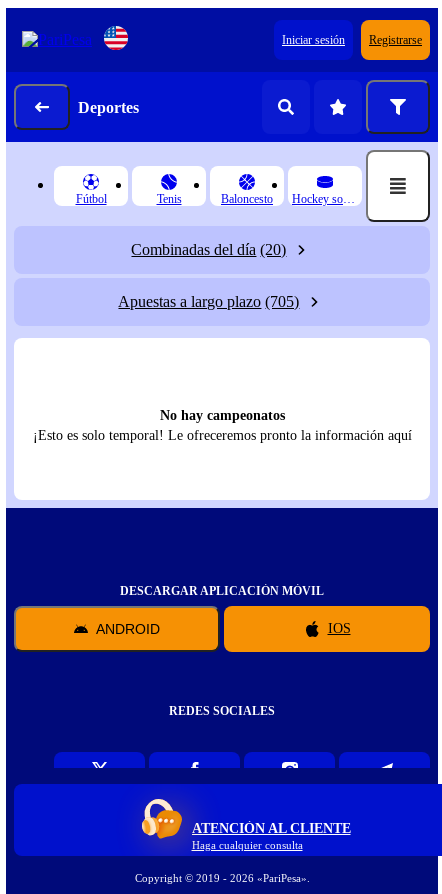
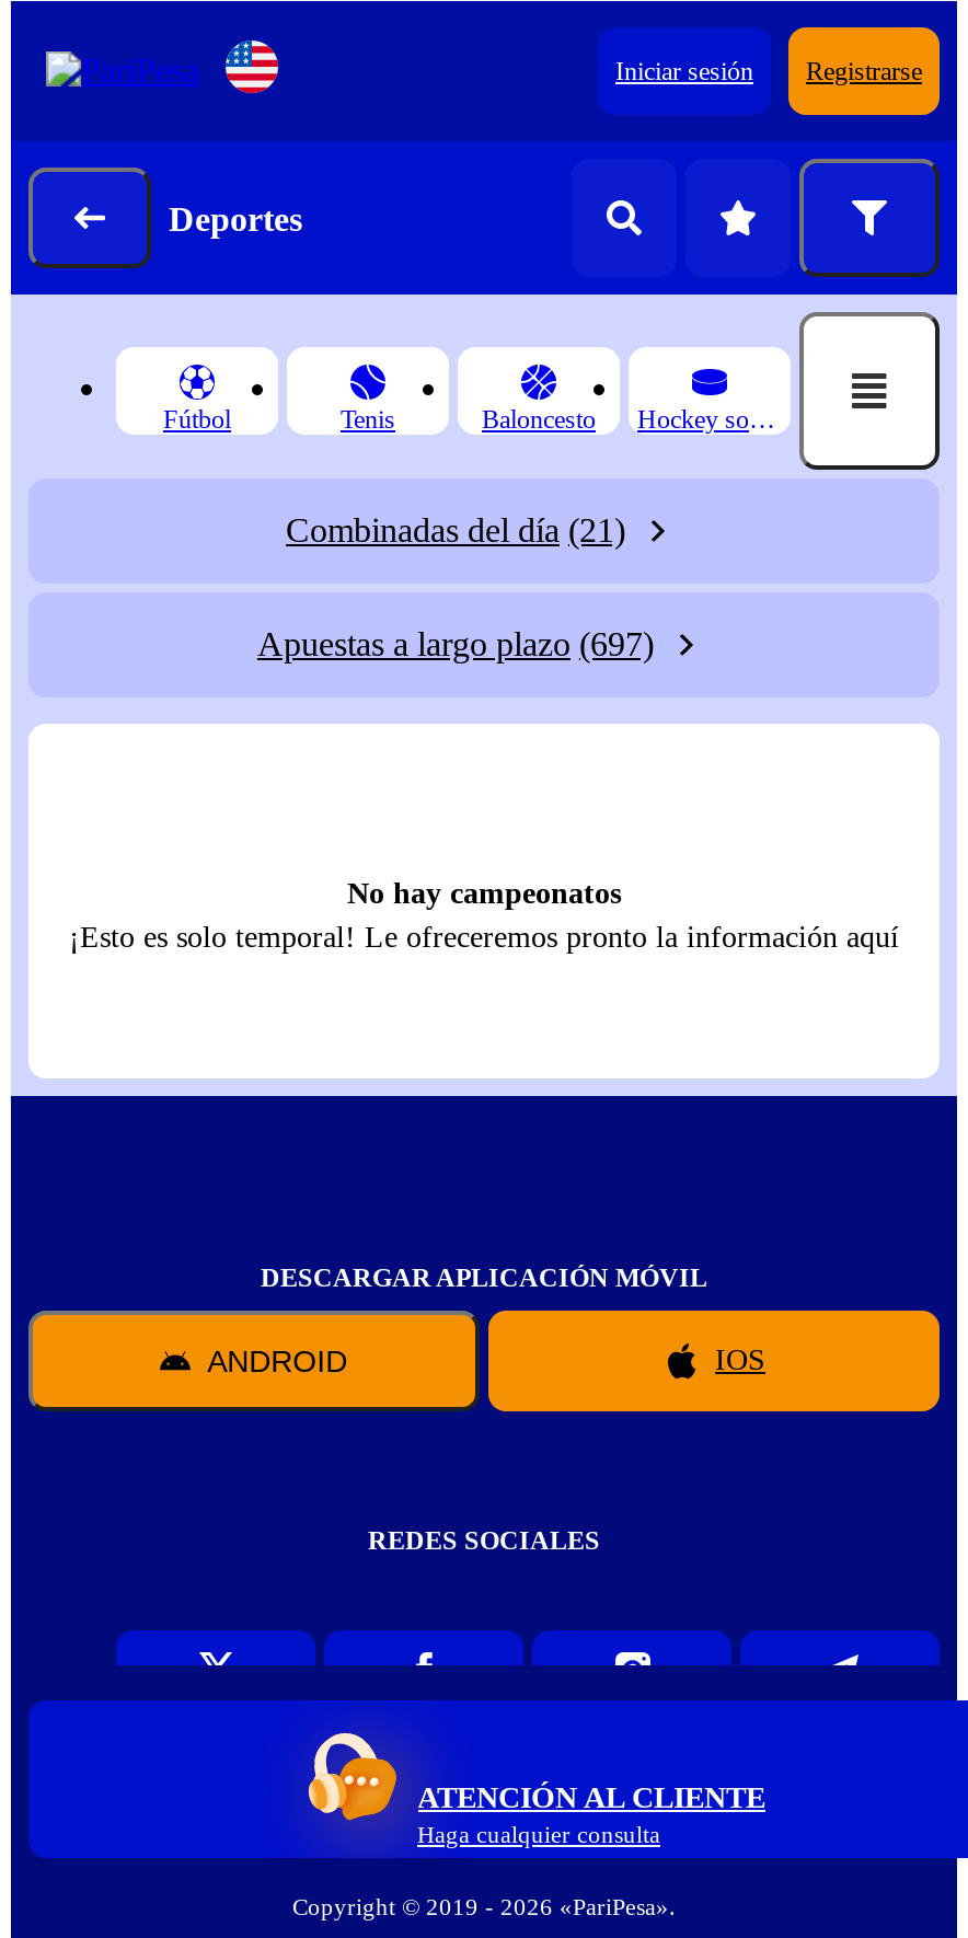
- Combinadas del día (20)
+ Combinadas del día (21)

- Apuestas a largo plazo (705)
+ Apuestas a largo plazo (697)
